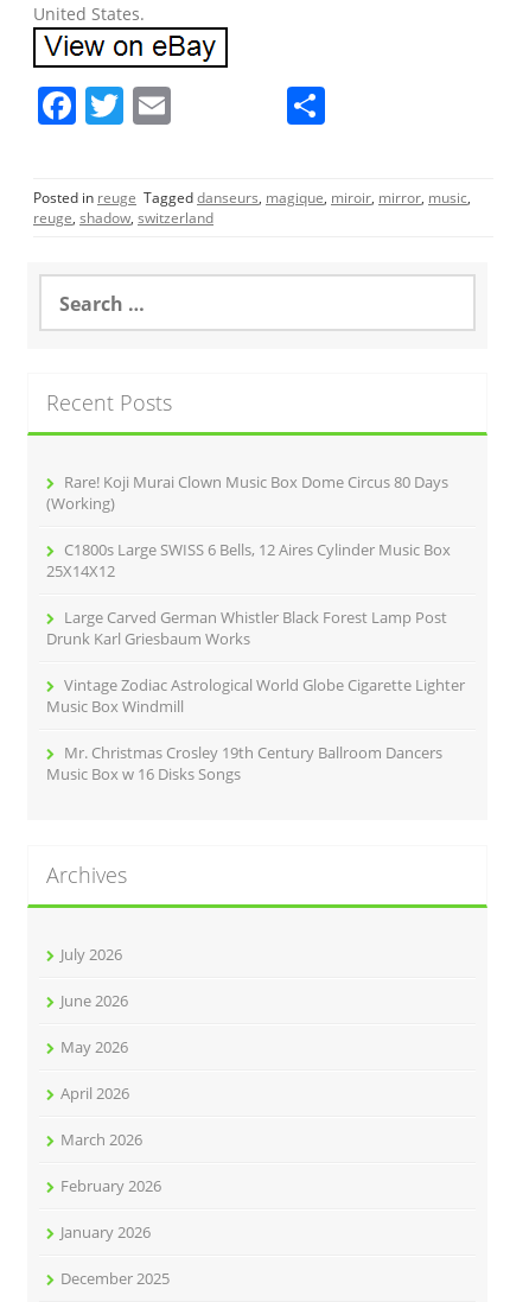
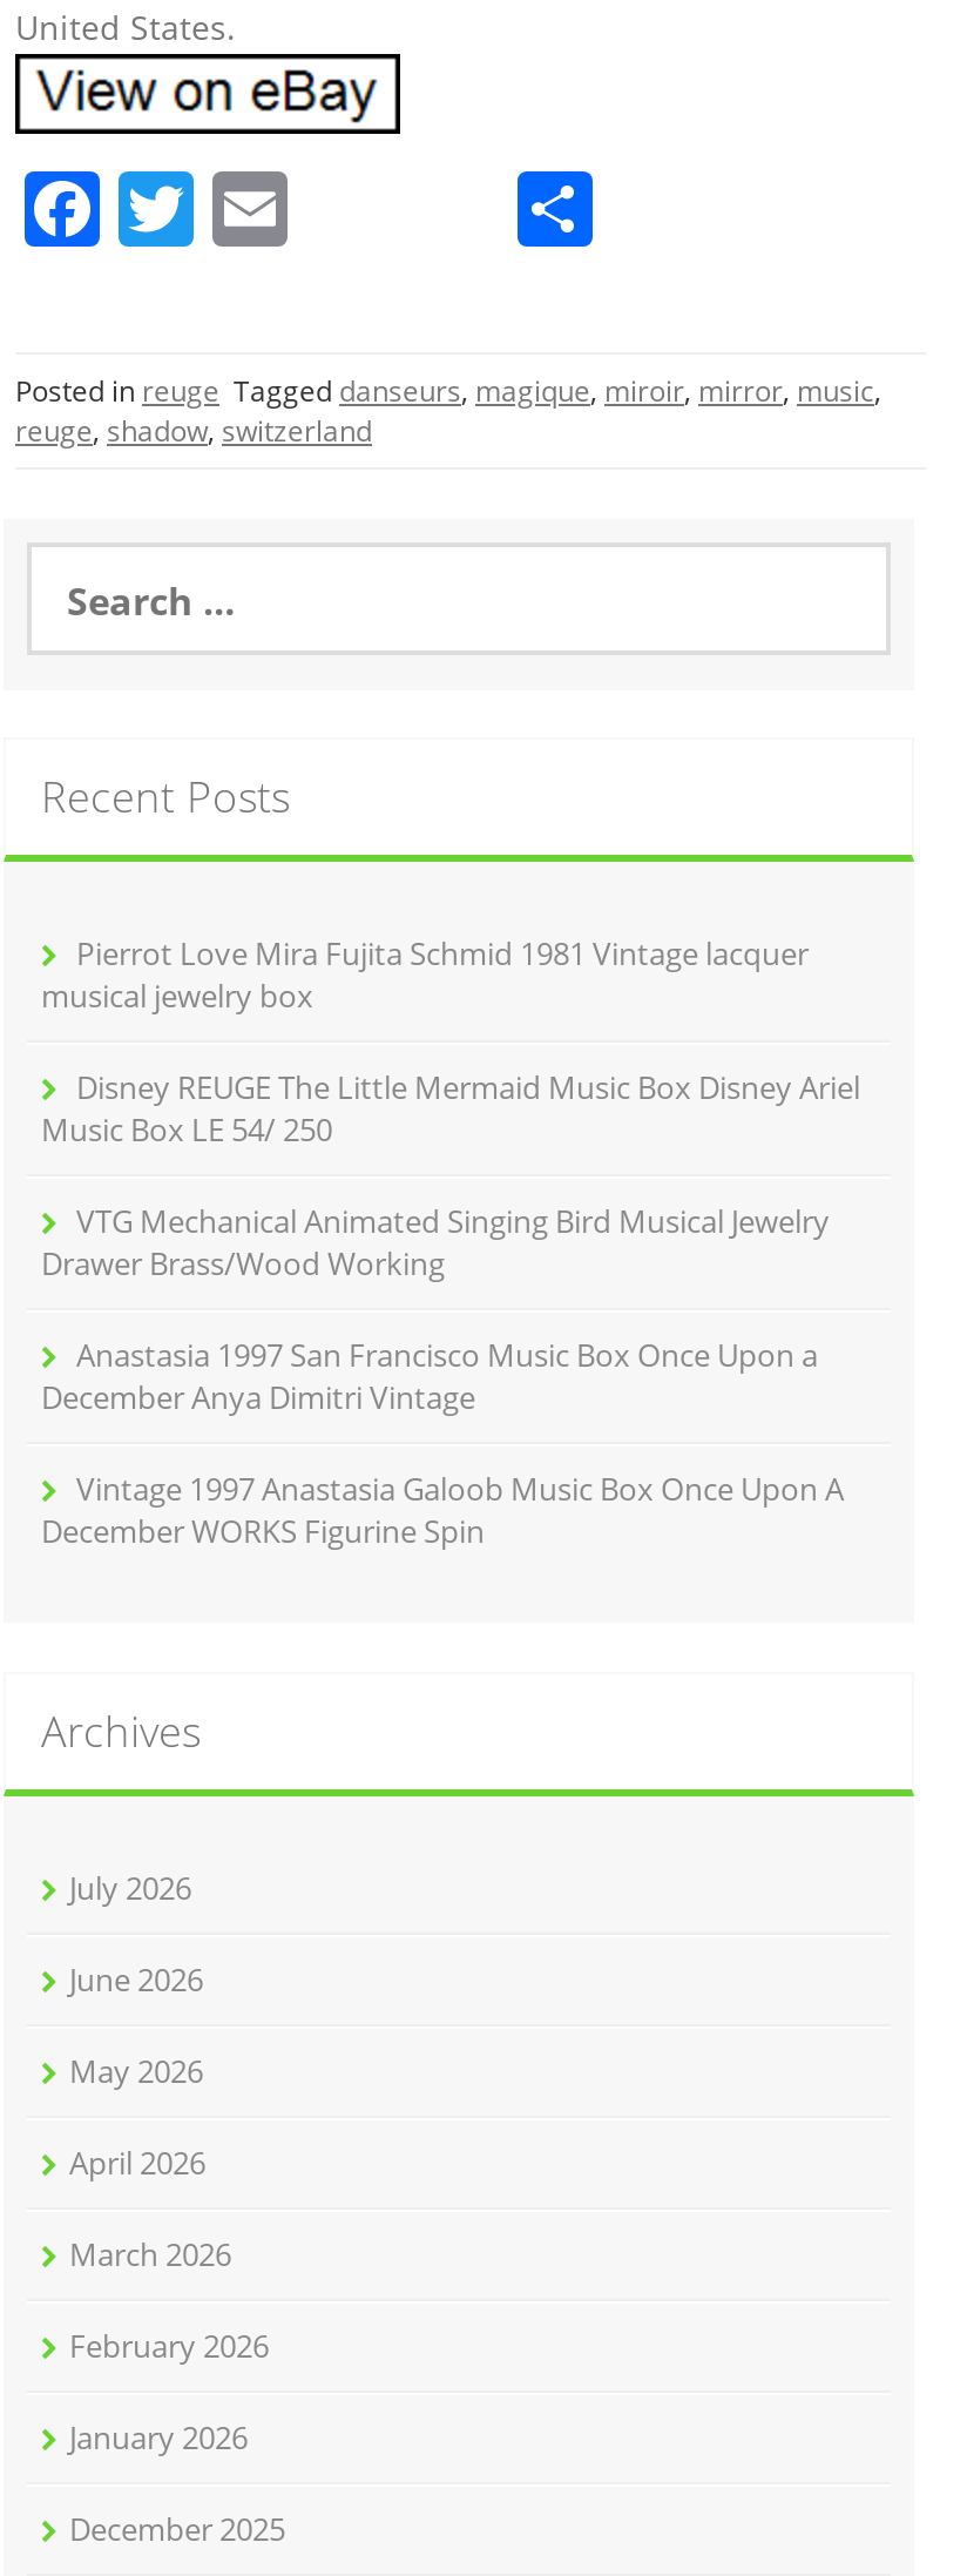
- Rare! Koji Murai Clown Music Box Dome Circus 80 Days
- (Working)
+ Pierrot Love Mira Fujita Schmid 1981 Vintage lacquer
+ musical jewelry box

- C1800s Large SWISS 6 Bells, 12 Aires Cylinder Music Box
- 25X14X12
+ Disney REUGE The Little Mermaid Music Box Disney Ariel
+ Music Box LE 54/ 250

- Large Carved German Whistler Black Forest Lamp Post
- Drunk Karl Griesbaum Works
+ VTG Mechanical Animated Singing Bird Musical Jewelry
+ Drawer Brass/Wood Working

- Vintage Zodiac Astrological World Globe Cigarette Lighter
- Music Box Windmill
+ Anastasia 1997 San Francisco Music Box Once Upon a
+ December Anya Dimitri Vintage

- Mr. Christmas Crosley 19th Century Ballroom Dancers
- Music Box w 16 Disks Songs
+ Vintage 1997 Anastasia Galoob Music Box Once Upon A
+ December WORKS Figurine Spin
